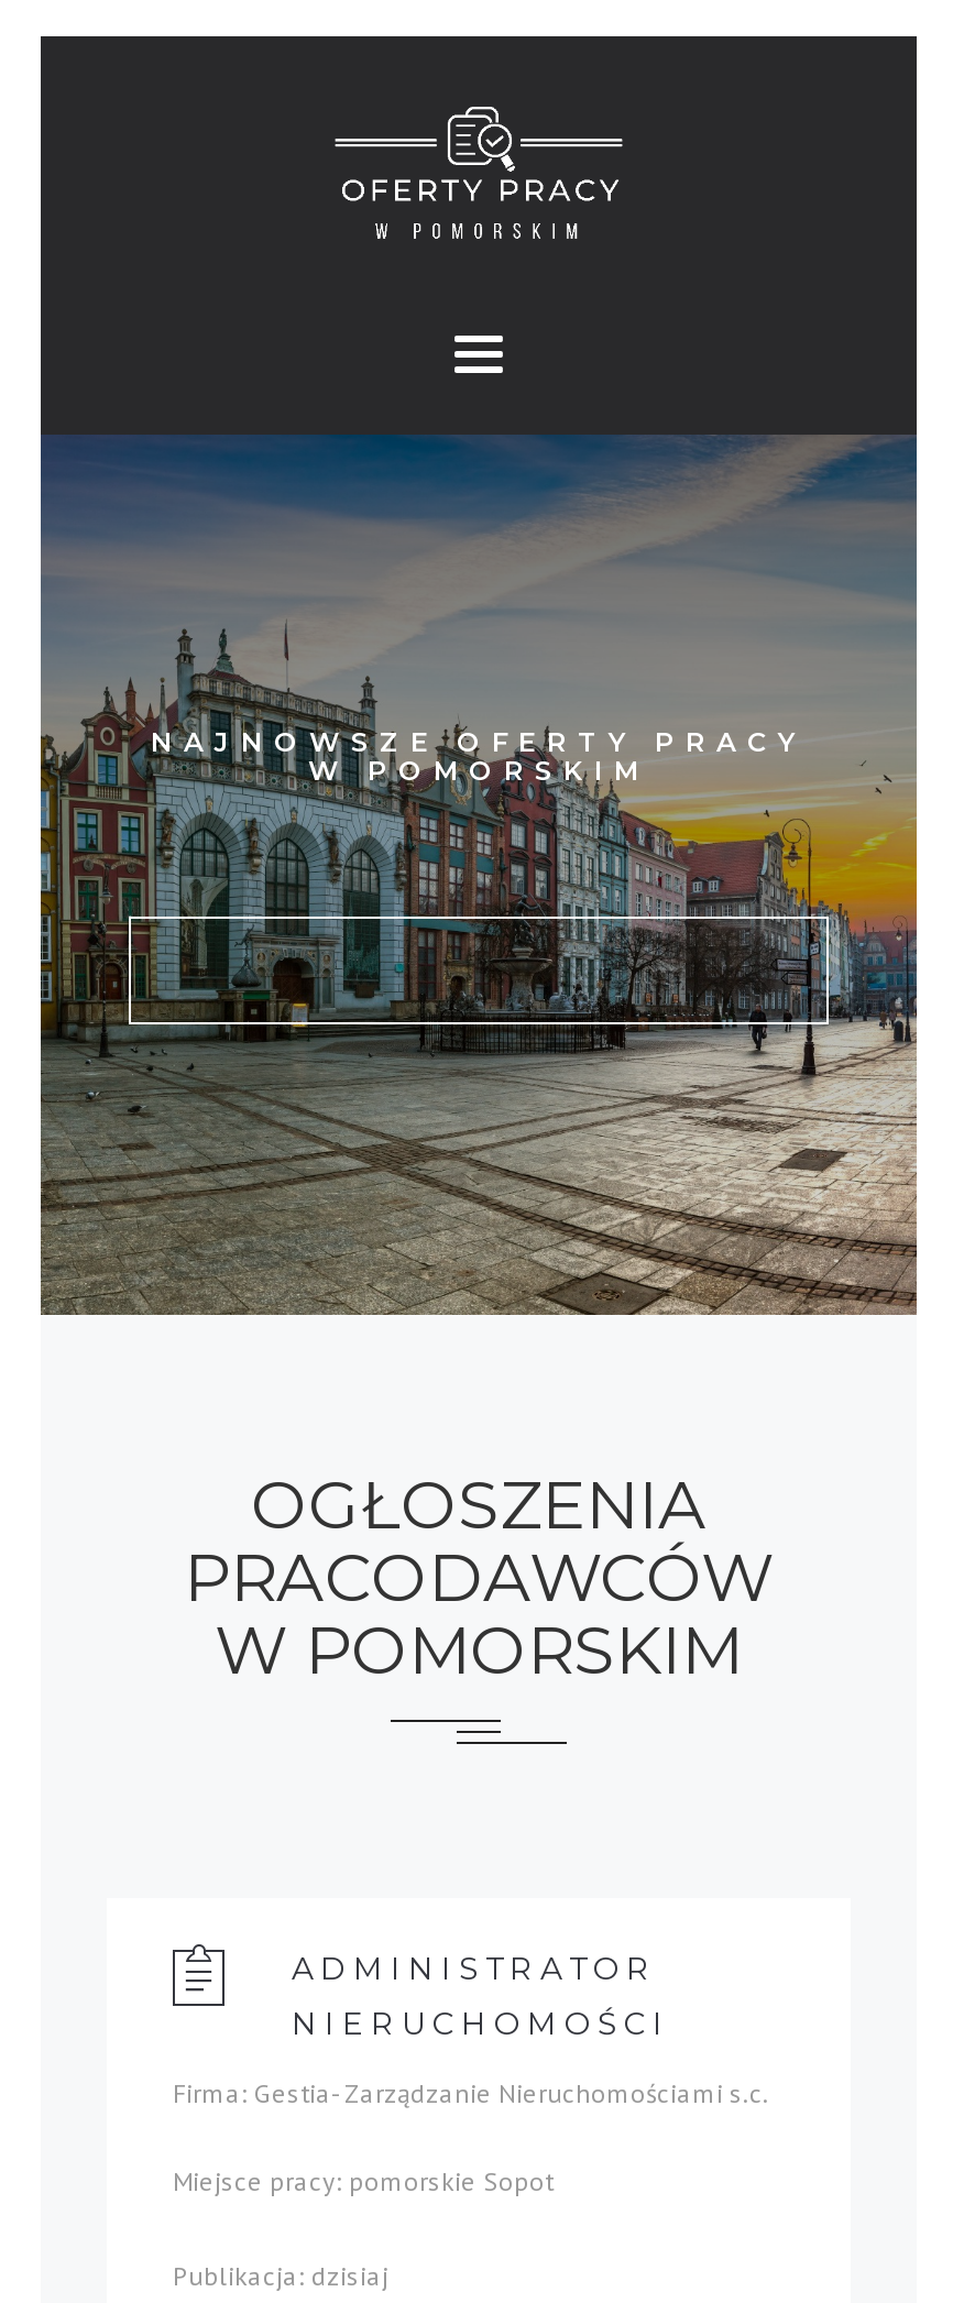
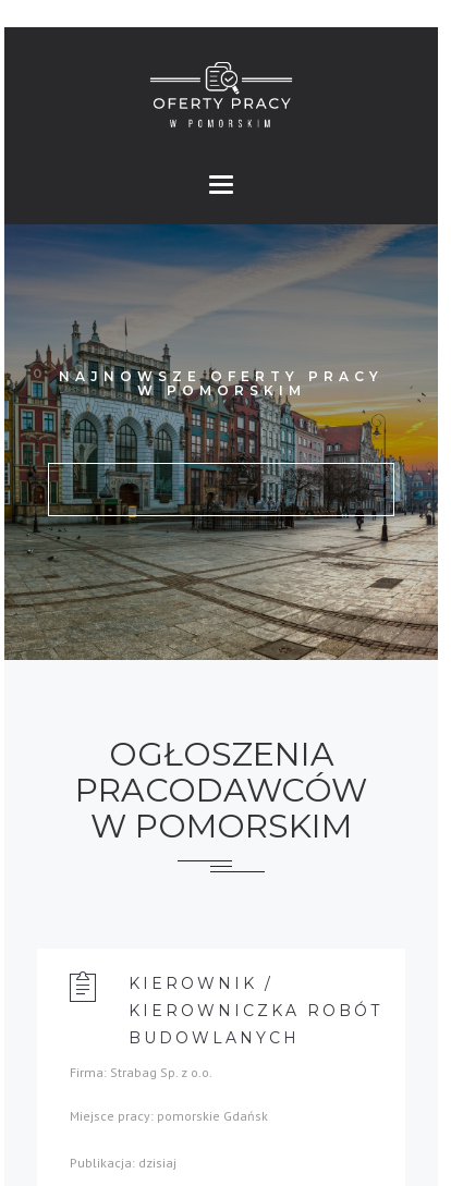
- ADMINISTRATOR
- NIERUCHOMOŚCI
+ KIEROWNIK /
+ KIEROWNICZKA ROBÓT
+ BUDOWLANYCH

- Firma: Gestia- Zarządzanie Nieruchomościami s.c.
+ Firma: Strabag Sp. z o.o.

- Miejsce pracy: pomorskie Sopot
+ Miejsce pracy: pomorskie Gdańsk
